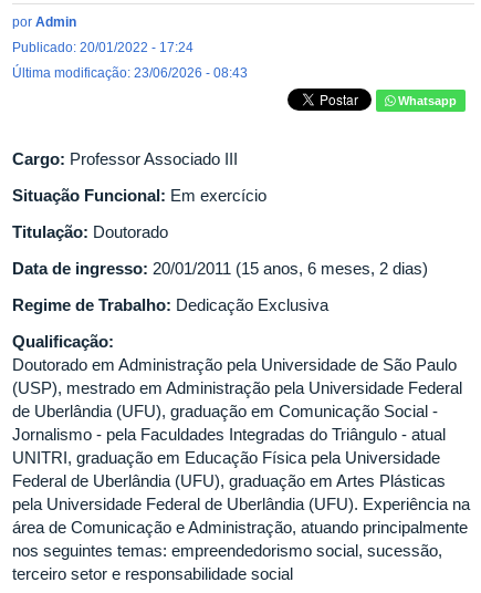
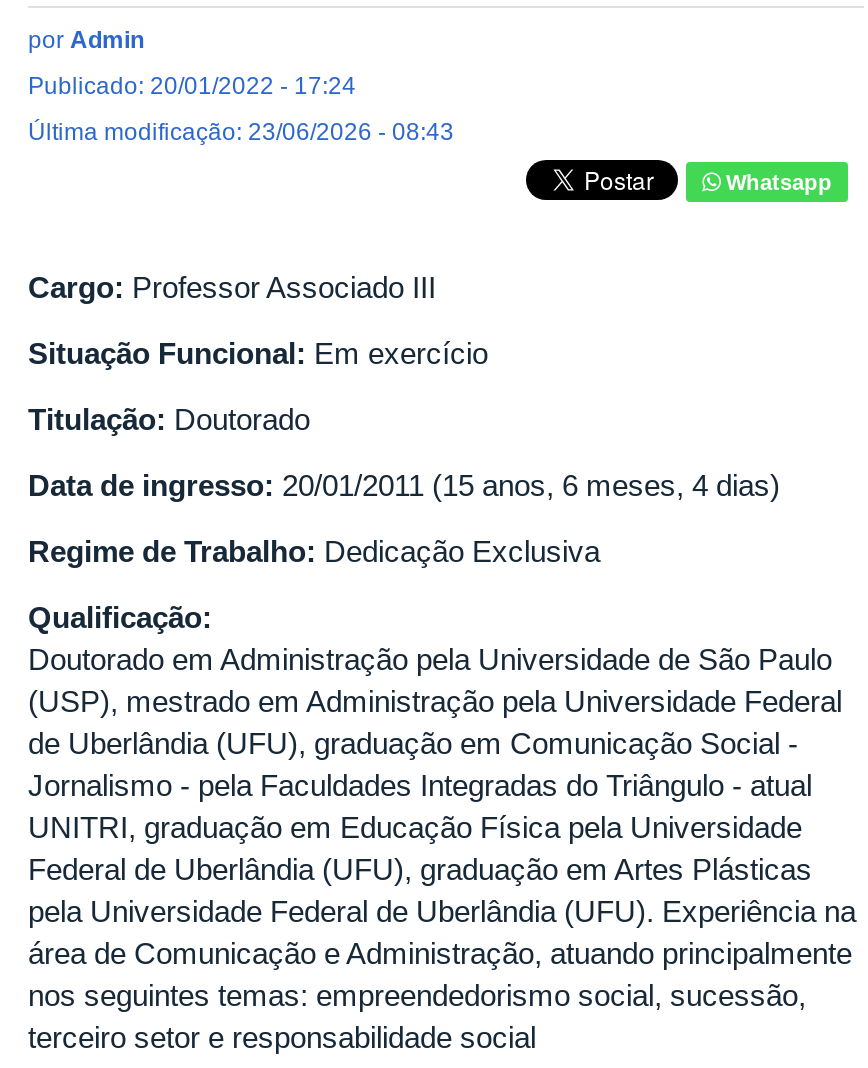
- Data de ingresso: 20/01/2011 (15 anos, 6 meses, 2 dias)
+ Data de ingresso: 20/01/2011 (15 anos, 6 meses, 4 dias)
